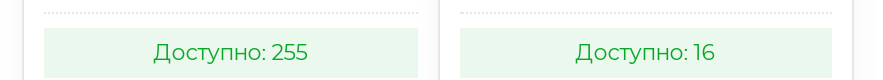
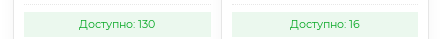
- Доступно: 255
+ Доступно: 130
